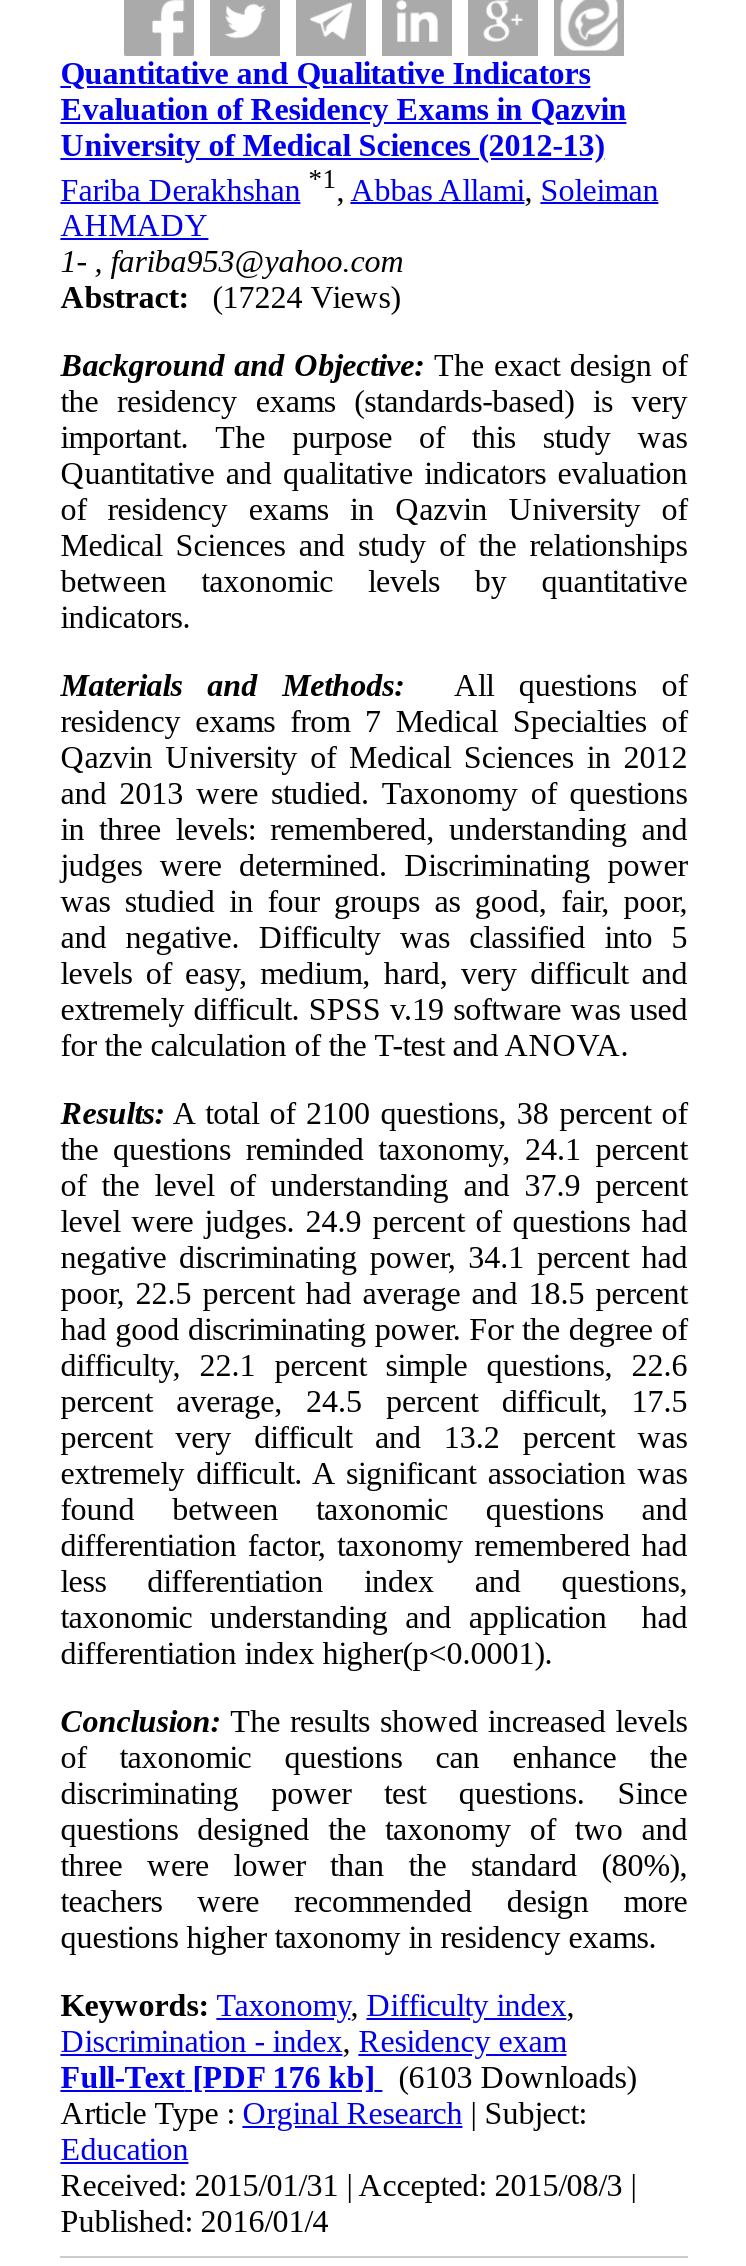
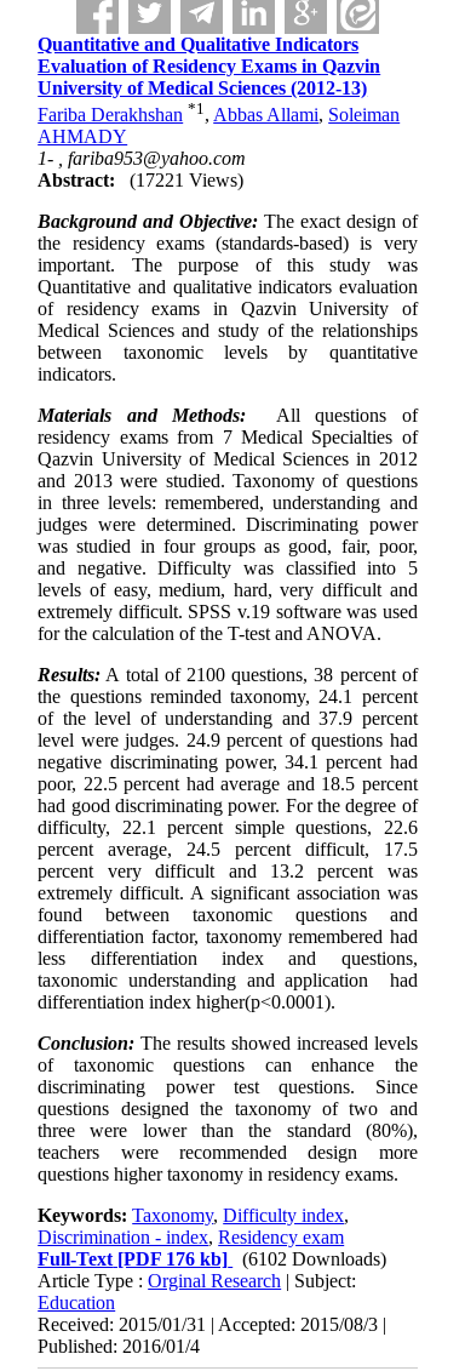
- Abstract: (17224 Views)
+ Abstract: (17221 Views)

- Full-Text [PDF 176 kb] (6103 Downloads)
+ Full-Text [PDF 176 kb] (6102 Downloads)
